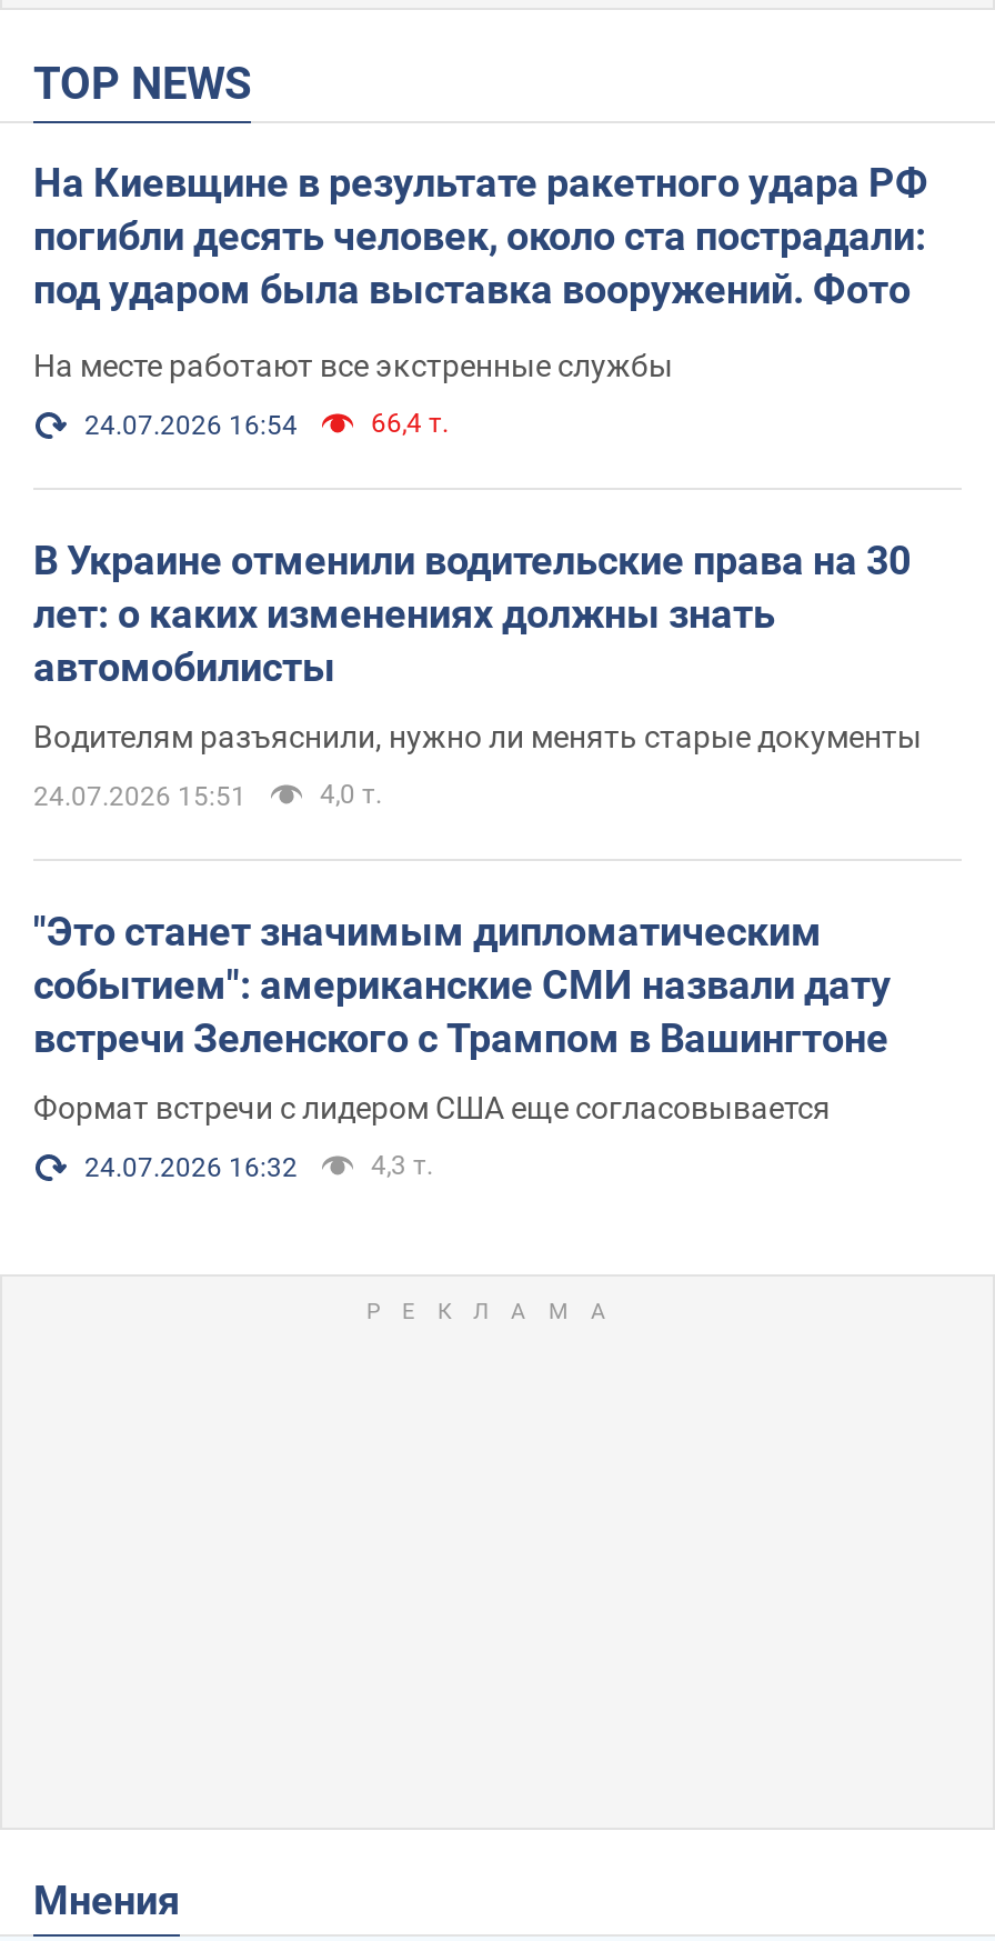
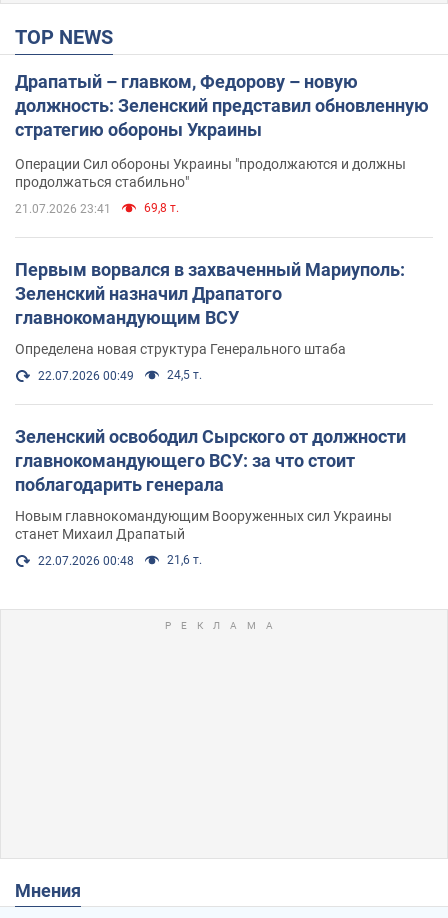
- На Киевщине в результате ракетного удара РФ
- погибли десять человек, около ста пострадали:
- под ударом была выставка вооружений. Фото
+ Драпатый – главком, Федорову – новую
+ должность: Зеленский представил обновленную
+ стратегию обороны Украины

- На месте работают все экстренные службы
+ Операции Сил обороны Украины "продолжаются и должны
+ продолжаться стабильно"

- 24.07.2026 16:54
- 66,4 т.
+ 21.07.2026 23:41
+ 69,8 т.

- В Украине отменили водительские права на 30
- лет: о каких изменениях должны знать
- автомобилисты
+ Первым ворвался в захваченный Мариуполь:
+ Зеленский назначил Драпатого
+ главнокомандующим ВСУ

- Водителям разъяснили, нужно ли менять старые документы
+ Определена новая структура Генерального штаба

- 24.07.2026 15:51
- 4,0 т.
+ 22.07.2026 00:49
+ 24,5 т.

- "Это станет значимым дипломатическим
- событием": американские СМИ назвали дату
- встречи Зеленского с Трампом в Вашингтоне
+ Зеленский освободил Сырского от должности
+ главнокомандующего ВСУ: за что стоит
+ поблагодарить генерала

- Формат встречи с лидером США еще согласовывается
+ Новым главнокомандующим Вооруженных сил Украины
+ станет Михаил Драпатый

- 24.07.2026 16:32
- 4,3 т.
+ 22.07.2026 00:48
+ 21,6 т.
